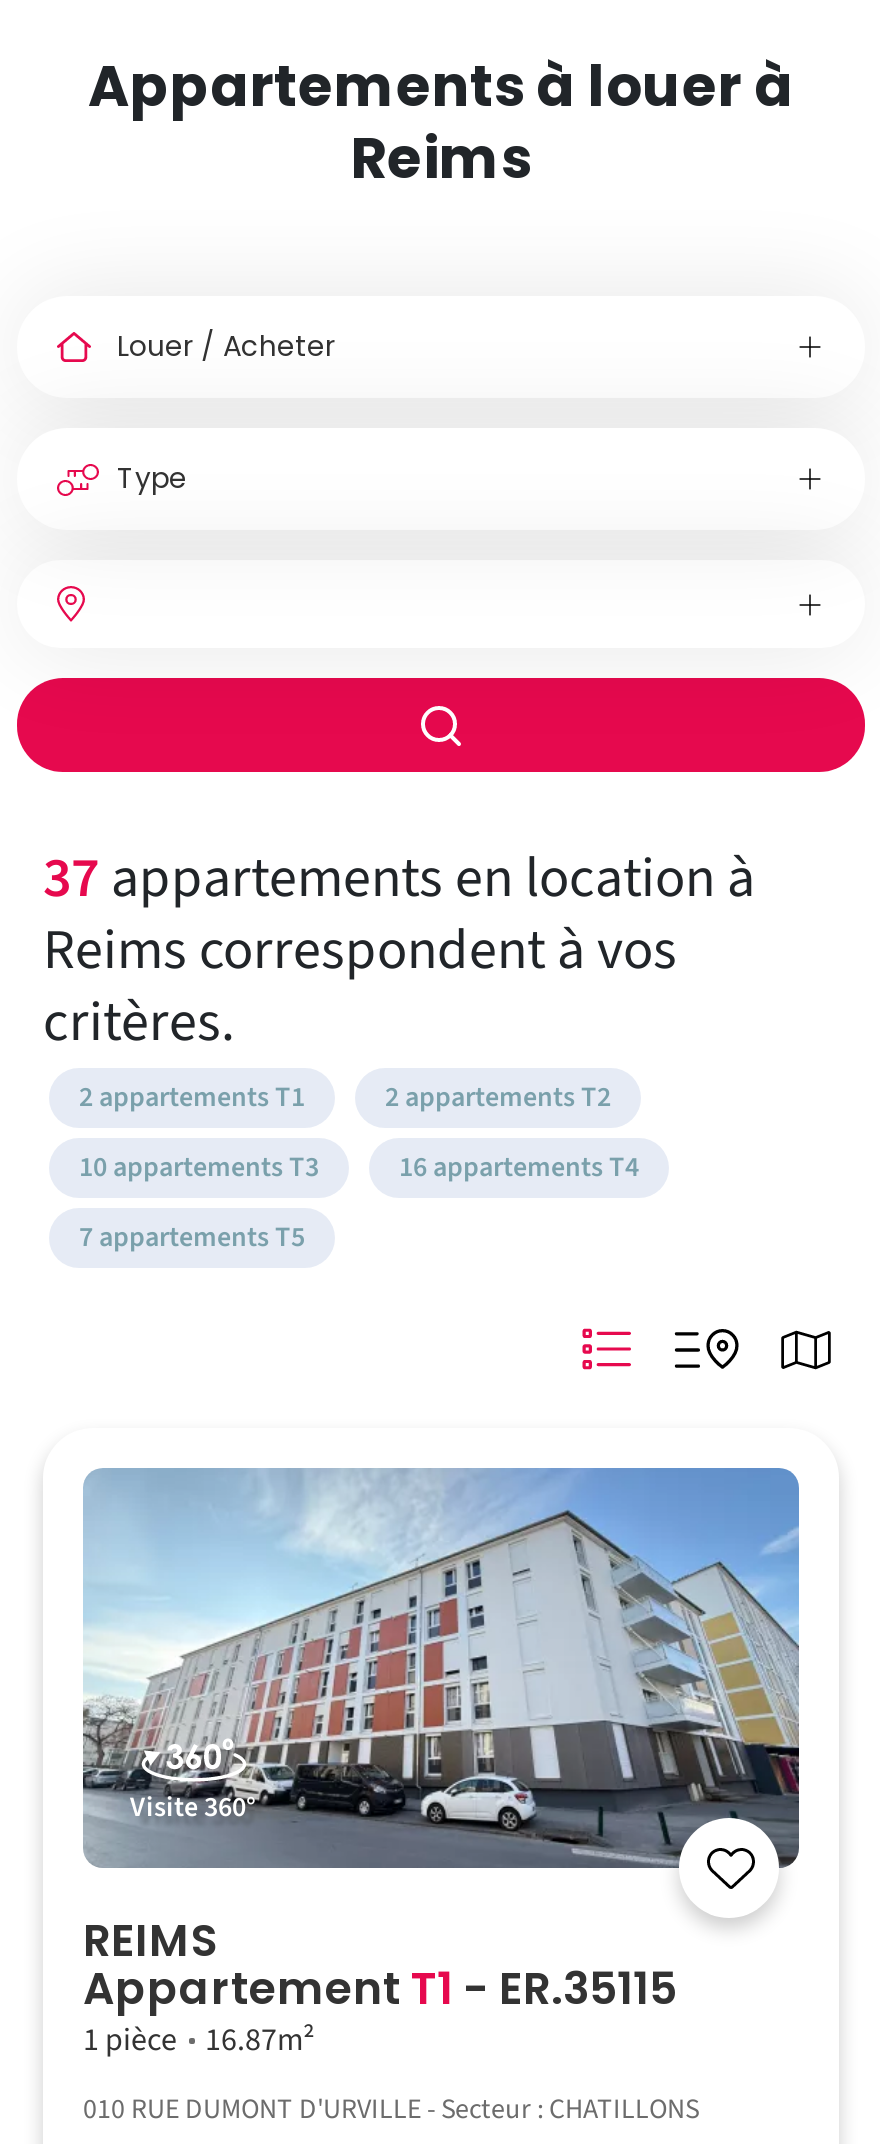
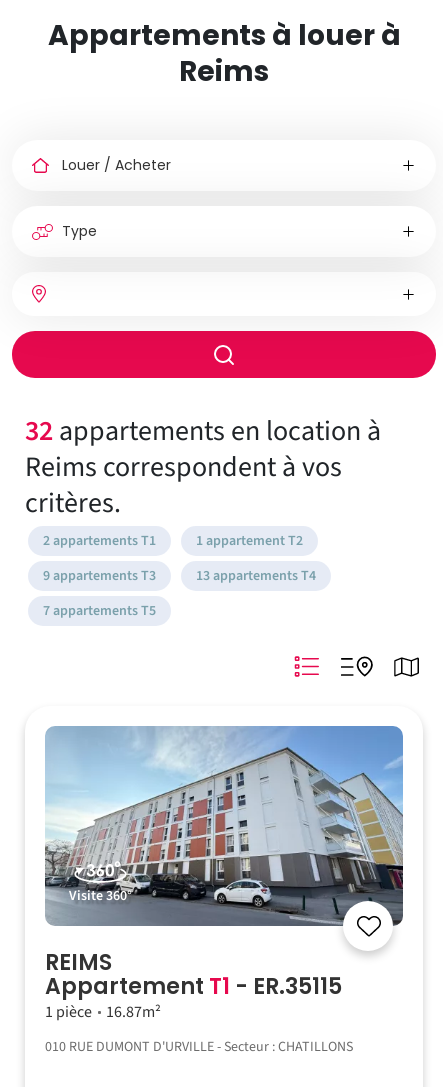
- 37 appartements en location à
+ 32 appartements en location à

- 2 appartements T2
+ 1 appartement T2

- 10 appartements T3
+ 9 appartements T3

- 16 appartements T4
+ 13 appartements T4
